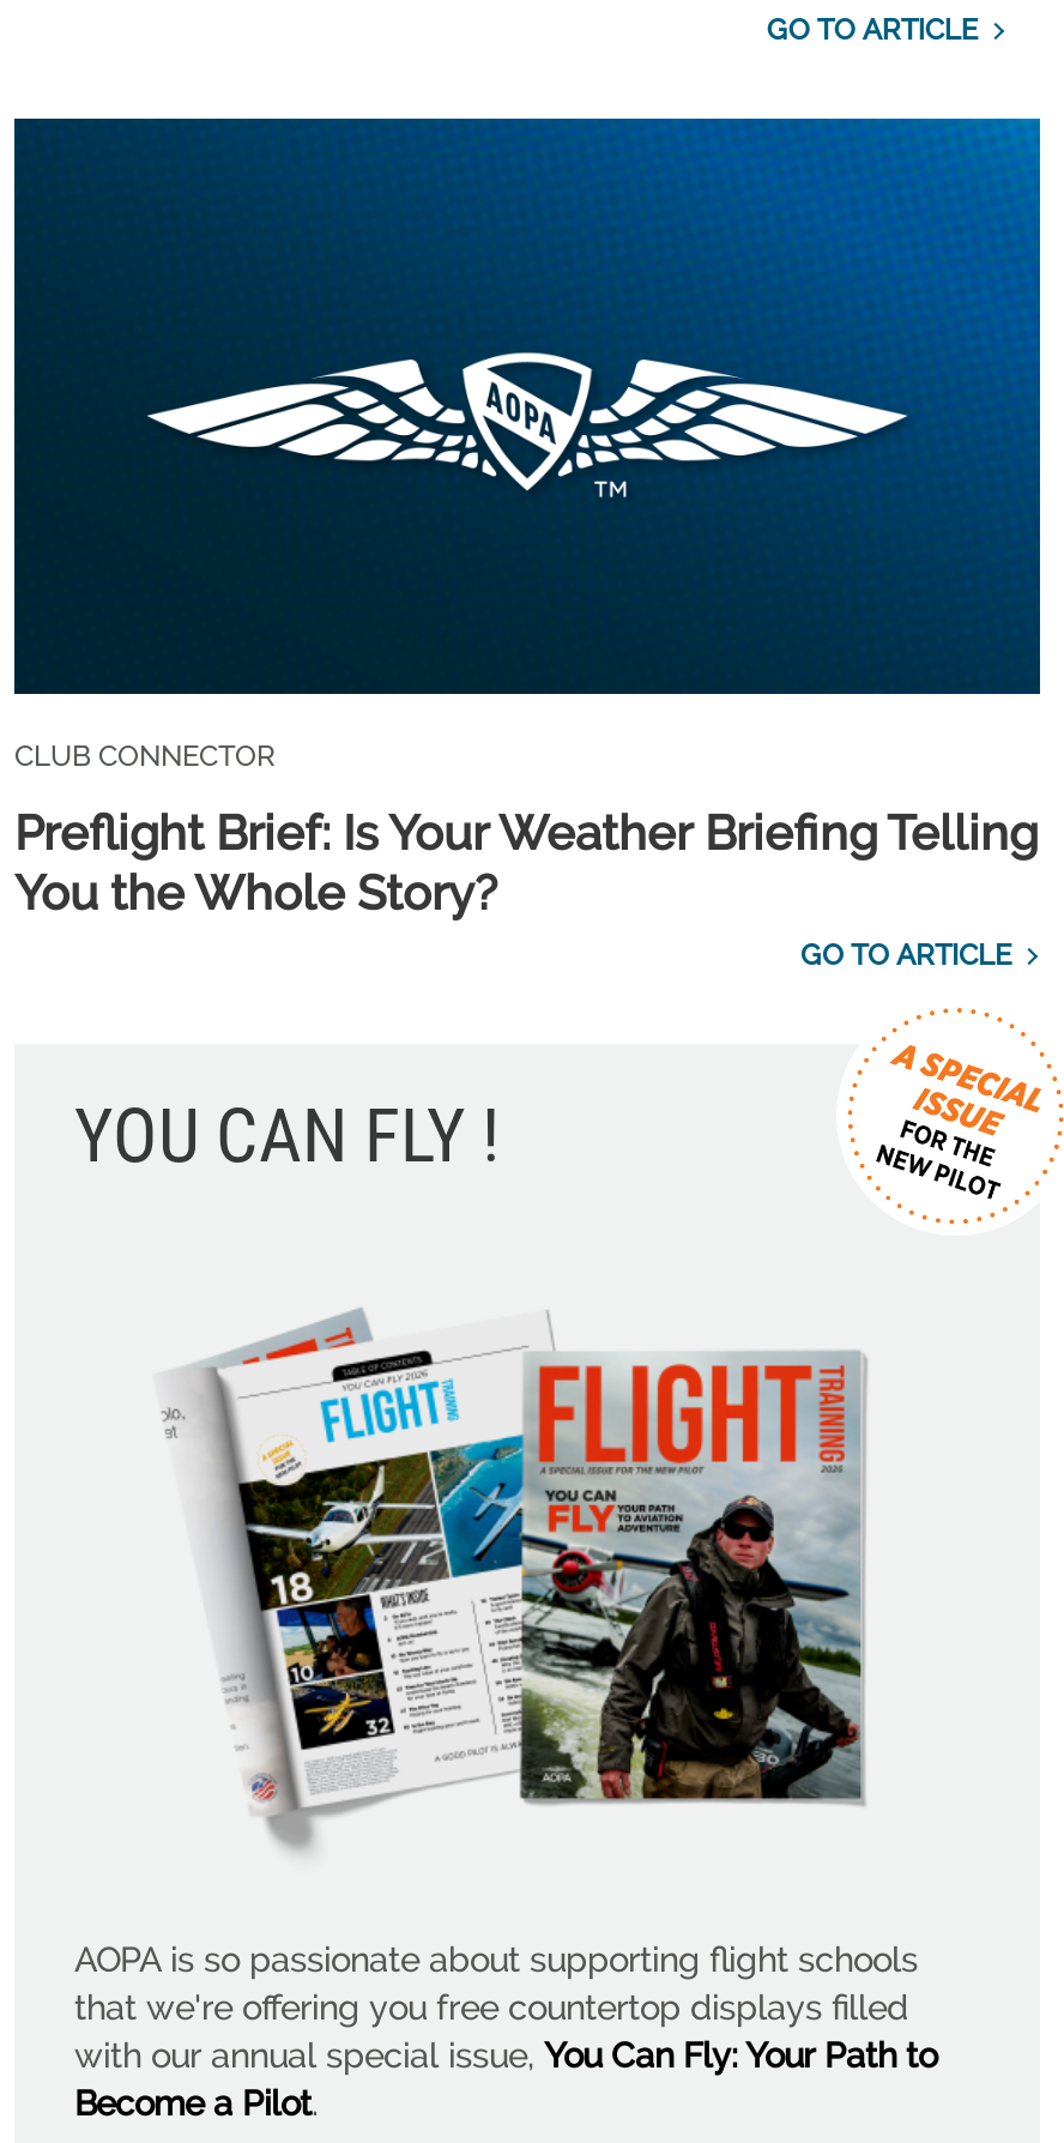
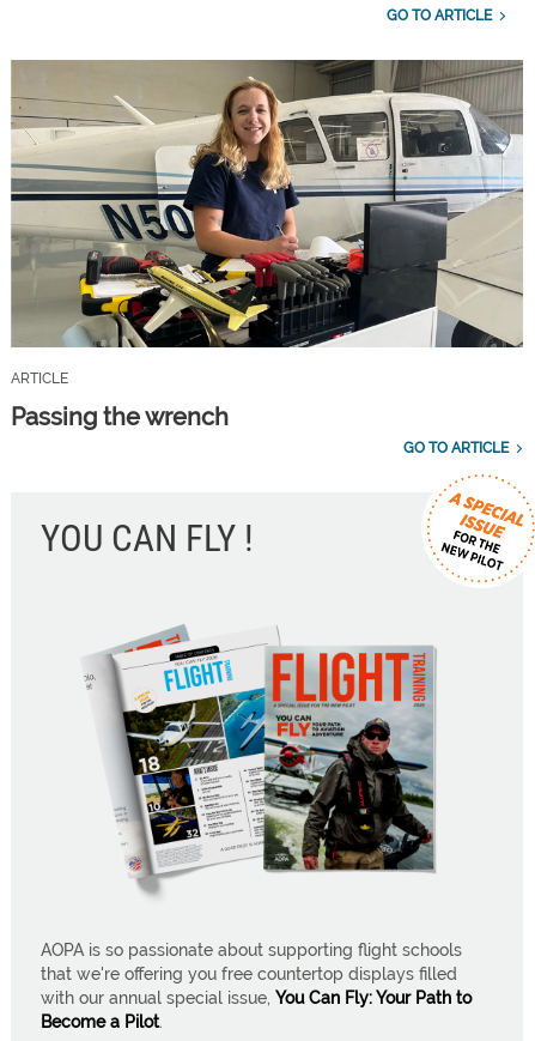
- [image]
- CLUB CONNECTOR
+ [image]
+ ARTICLE

- Preflight Brief: Is Your Weather Briefing Telling
- You the Whole Story?
+ Passing the wrench
